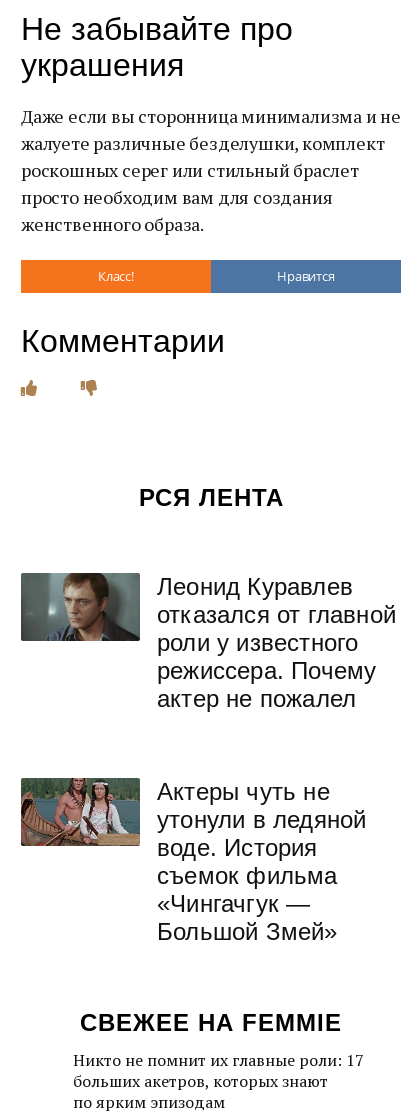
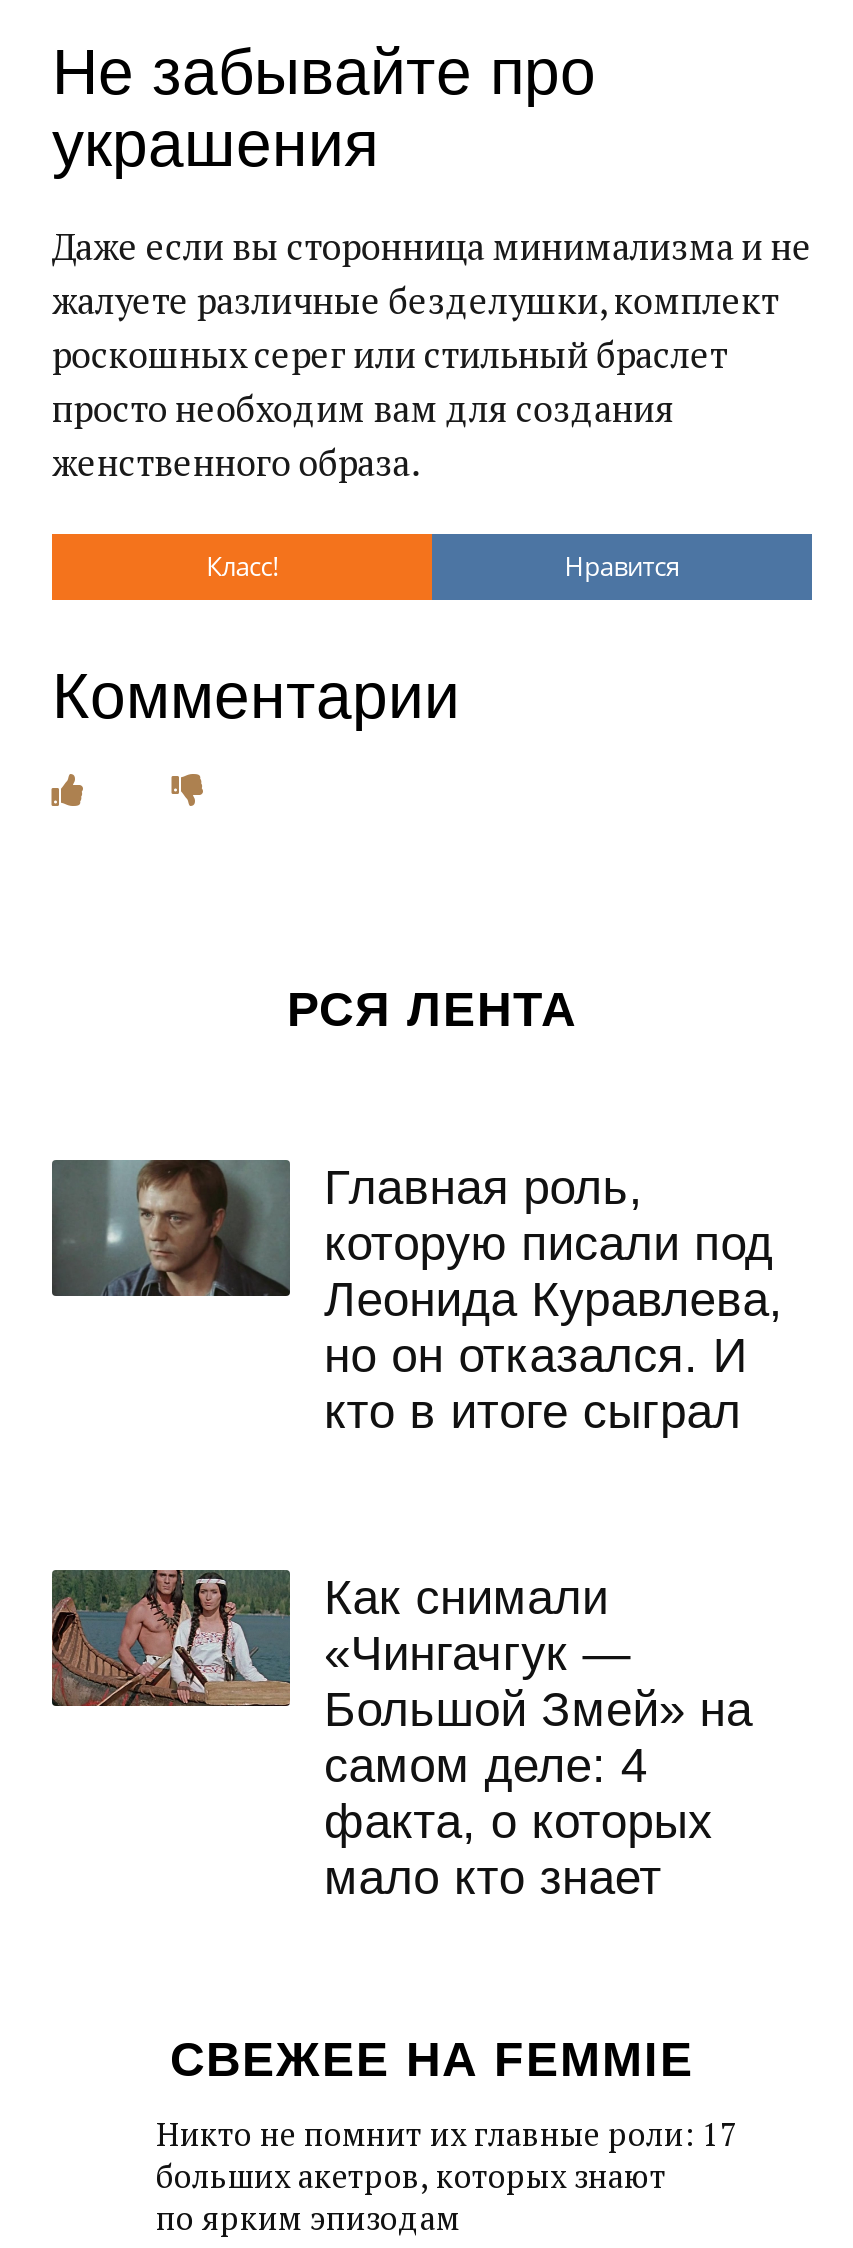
- Леонид Куравлев
- отказался от главной
- роли у известного
- режиссера. Почему
- актер не пожалел
+ Главная роль,
+ которую писали под
+ Леонида Куравлева,
+ но он отказался. И
+ кто в итоге сыграл

- Актеры чуть не
- утонули в ледяной
- воде. История
- съемок фильма
+ Как снимали

moved up: «Чингачгук —

- Большой Змей»
+ Большой Змей» на
+ самом деле: 4
+ факта, о которых
+ мало кто знает
